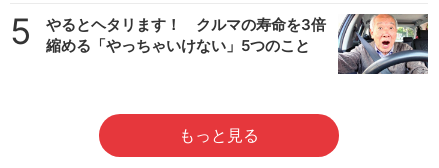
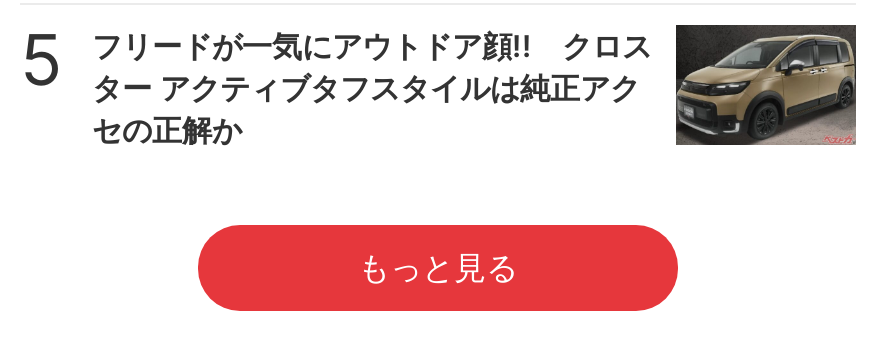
- [image]
- やるとヘタリます！ クルマの寿命を3倍
- 縮める「やっちゃいけない」5つのこと
+ [image]
+ フリードが一気にアウトドア顔!! クロス
+ ター アクティブタフスタイルは純正アク
+ セの正解か
